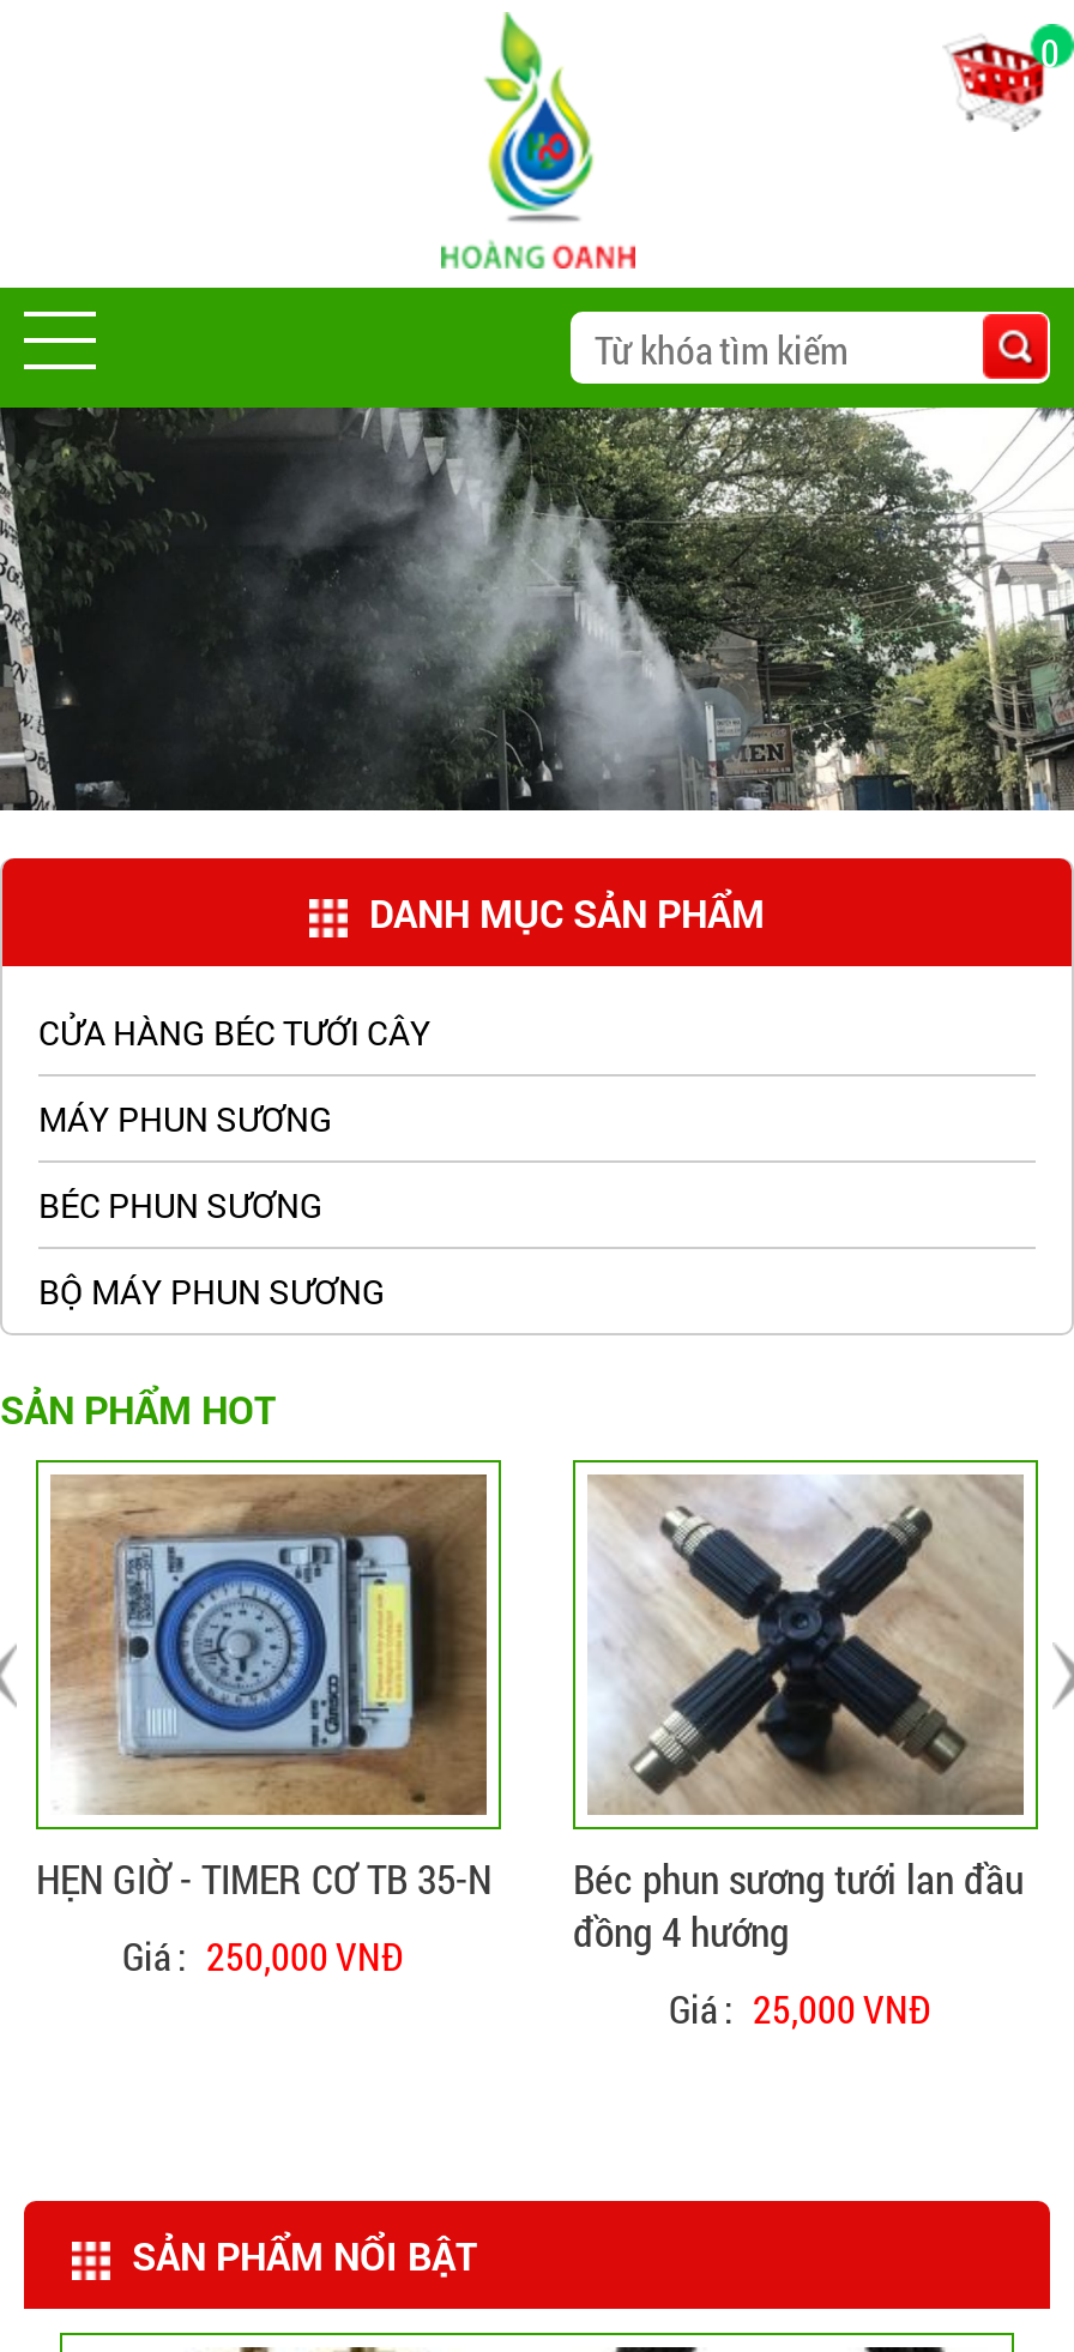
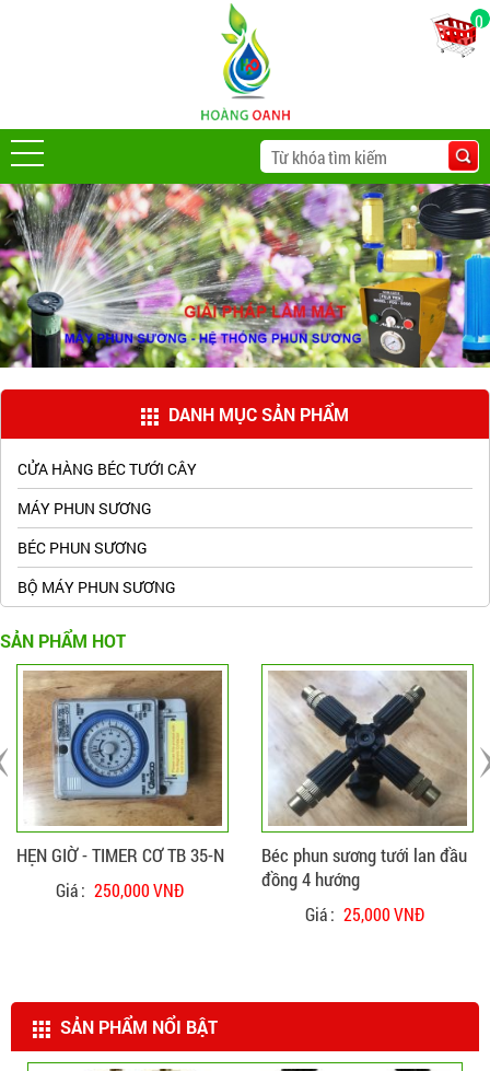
- [image]
+ [image]
